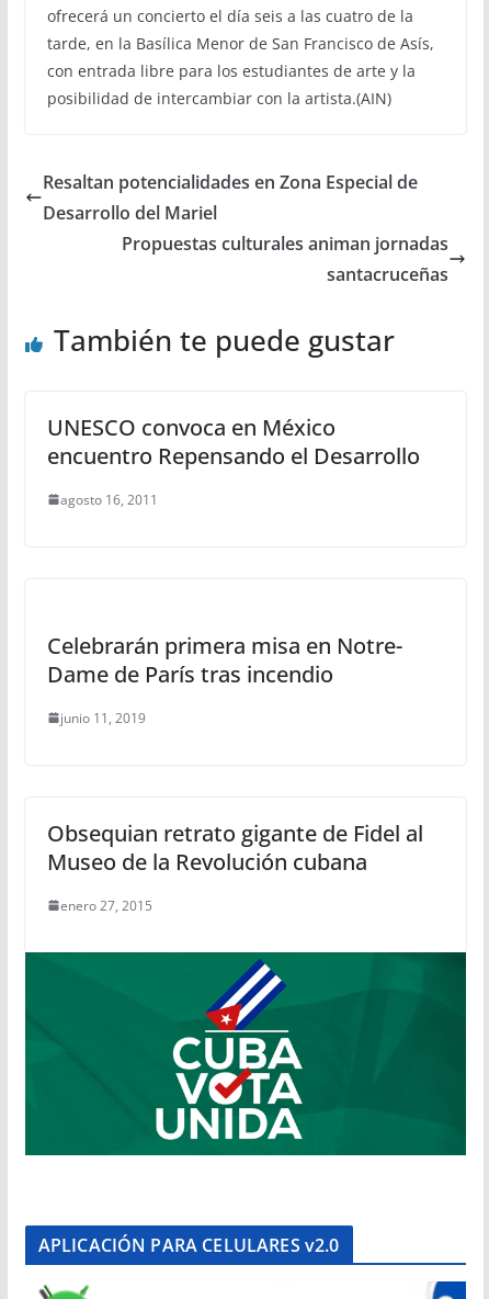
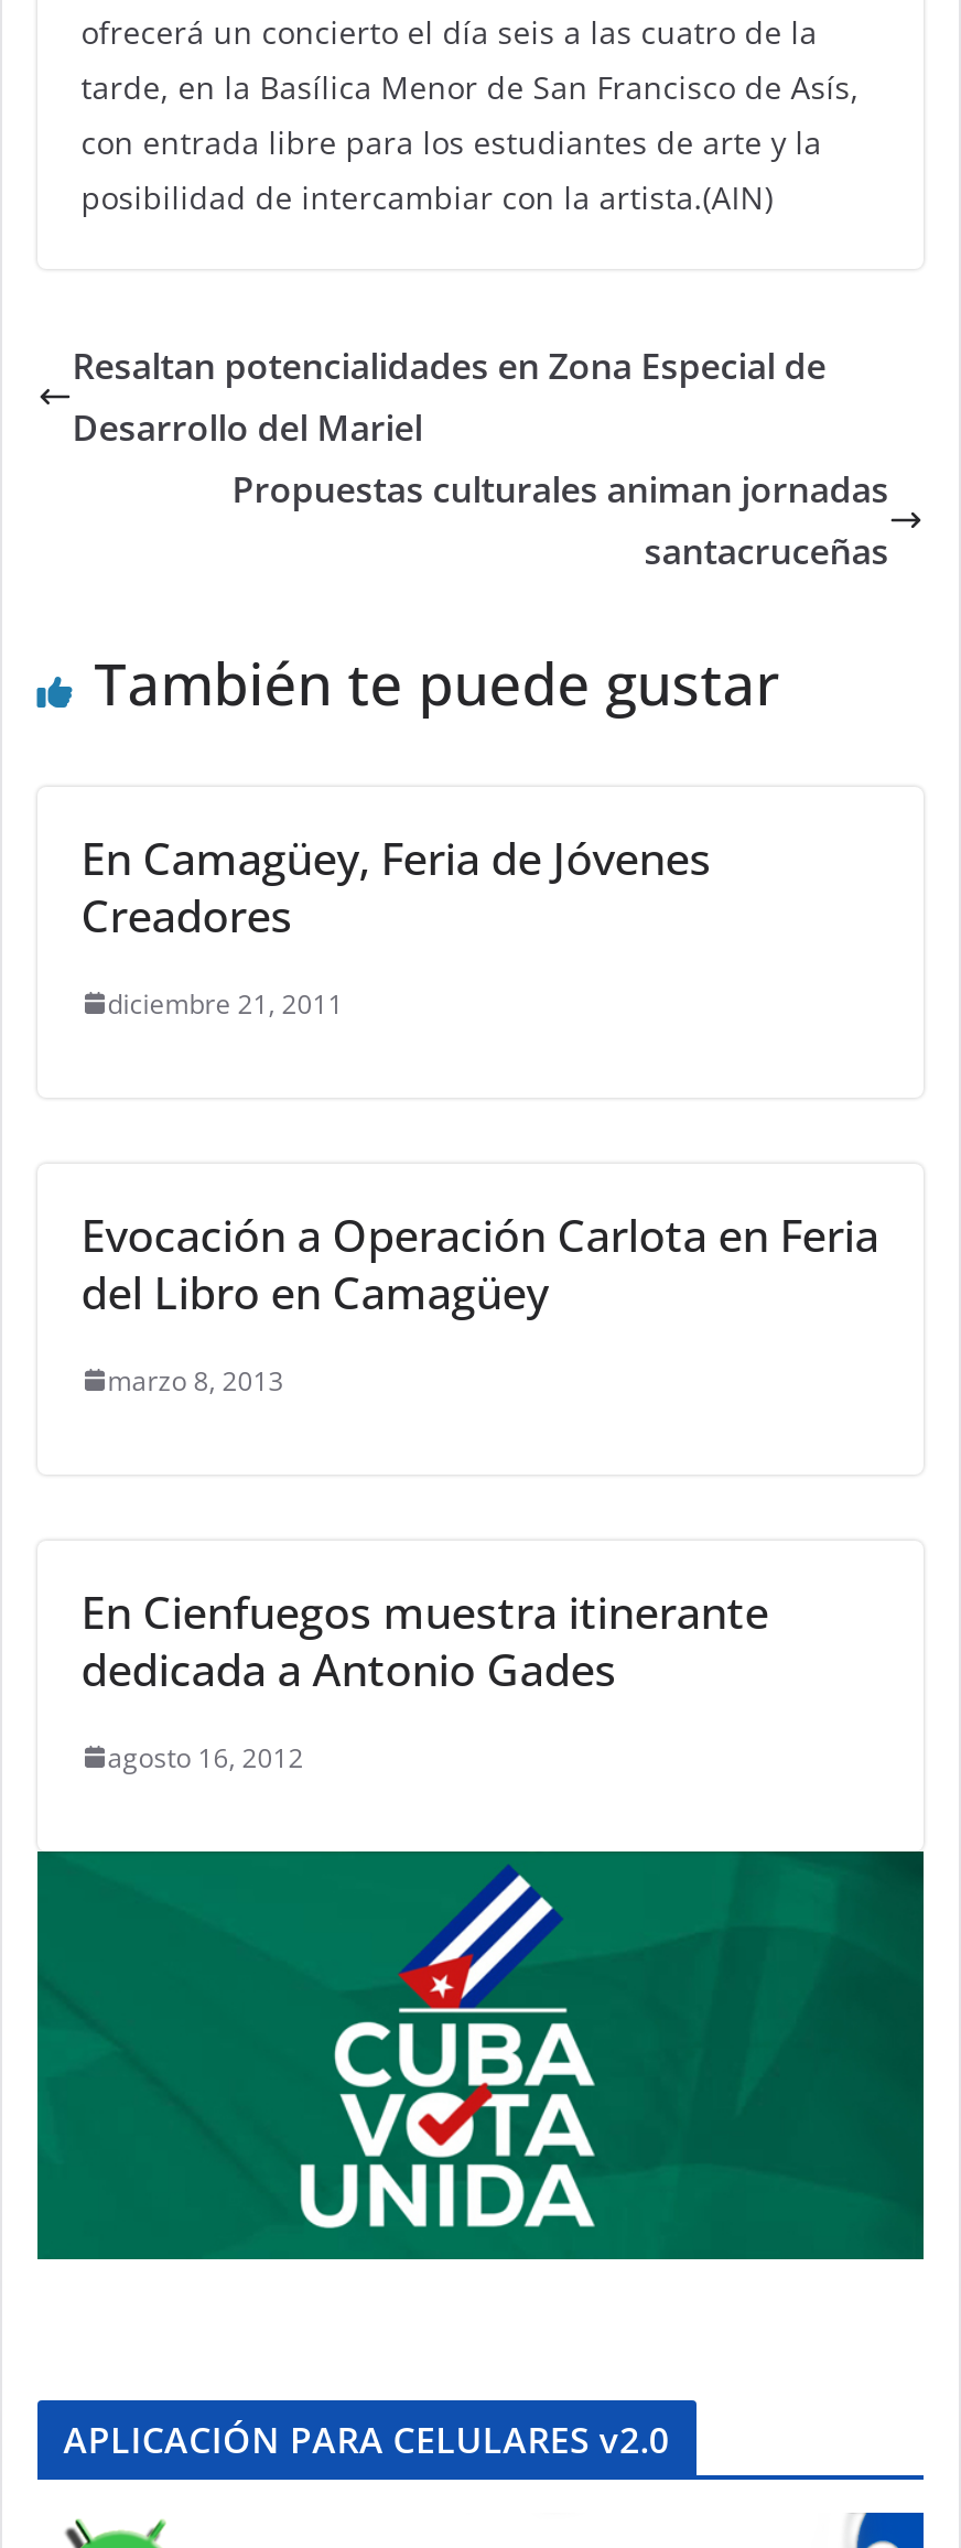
- UNESCO convoca en México
- encuentro Repensando el Desarrollo
+ En Camagüey, Feria de Jóvenes
+ Creadores

- agosto 16, 2011
+ diciembre 21, 2011

- Celebrarán primera misa en Notre-
- Dame de París tras incendio
+ Evocación a Operación Carlota en Feria
+ del Libro en Camagüey

- junio 11, 2019
+ marzo 8, 2013

- Obsequian retrato gigante de Fidel al
- Museo de la Revolución cubana
+ En Cienfuegos muestra itinerante
+ dedicada a Antonio Gades

- enero 27, 2015
+ agosto 16, 2012
